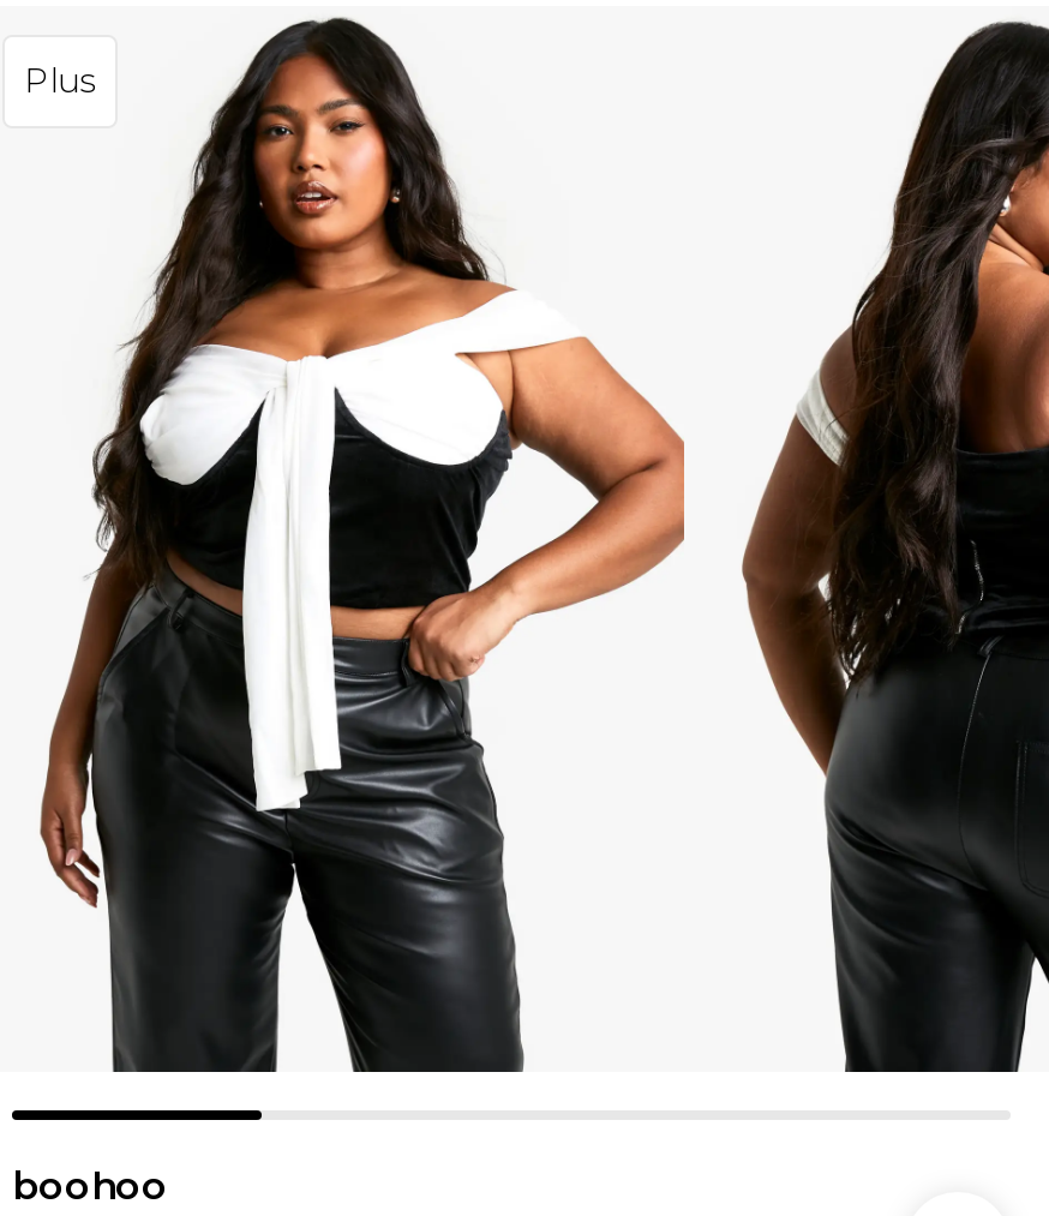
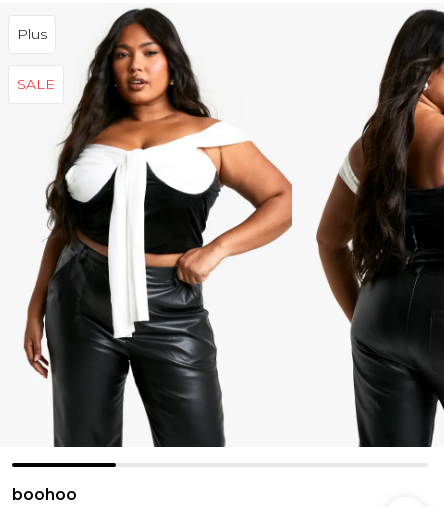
+ SALE
